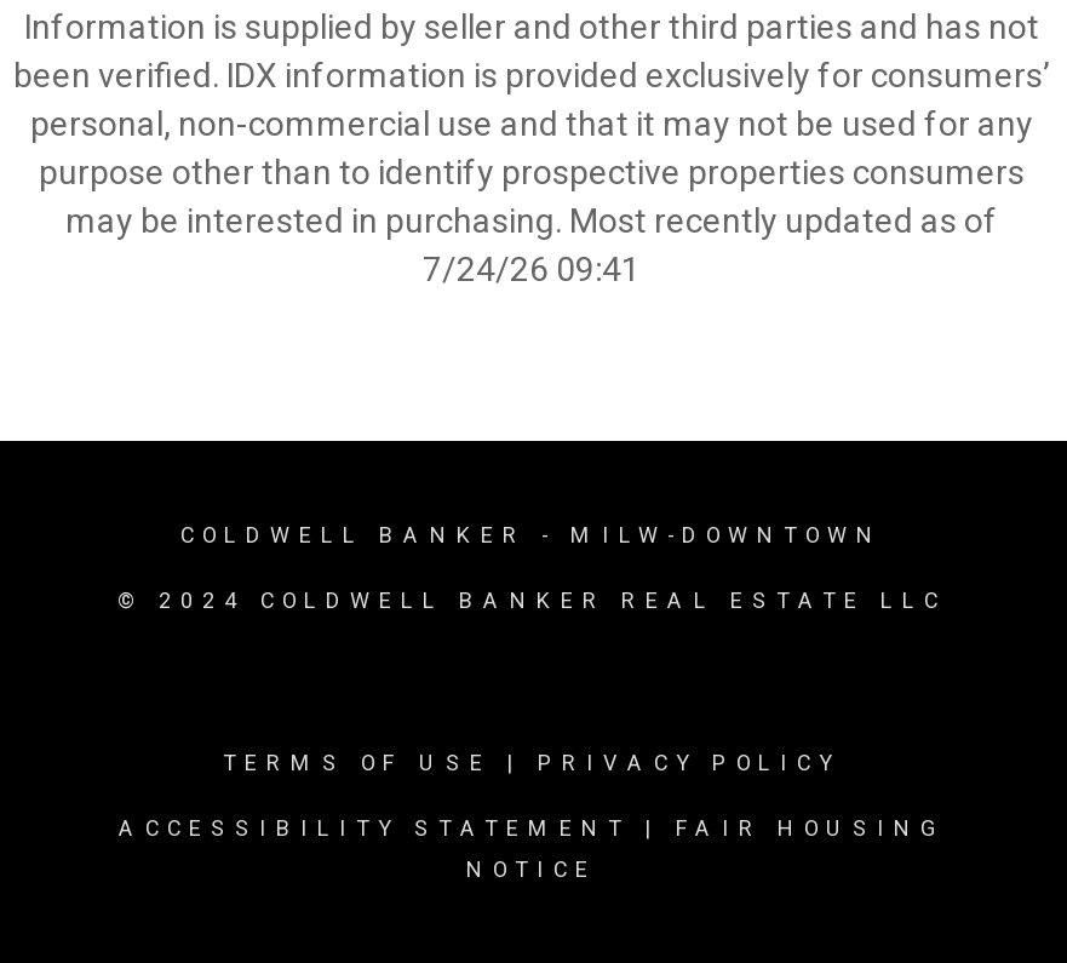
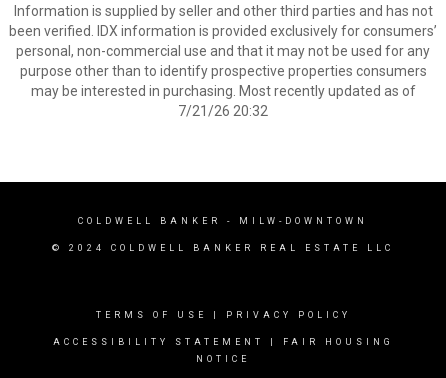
- 7/24/26 09:41
+ 7/21/26 20:32
